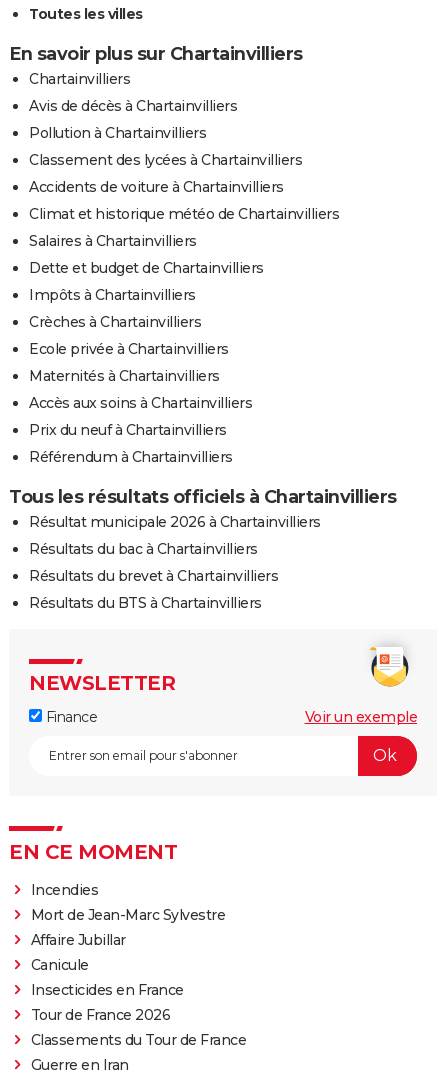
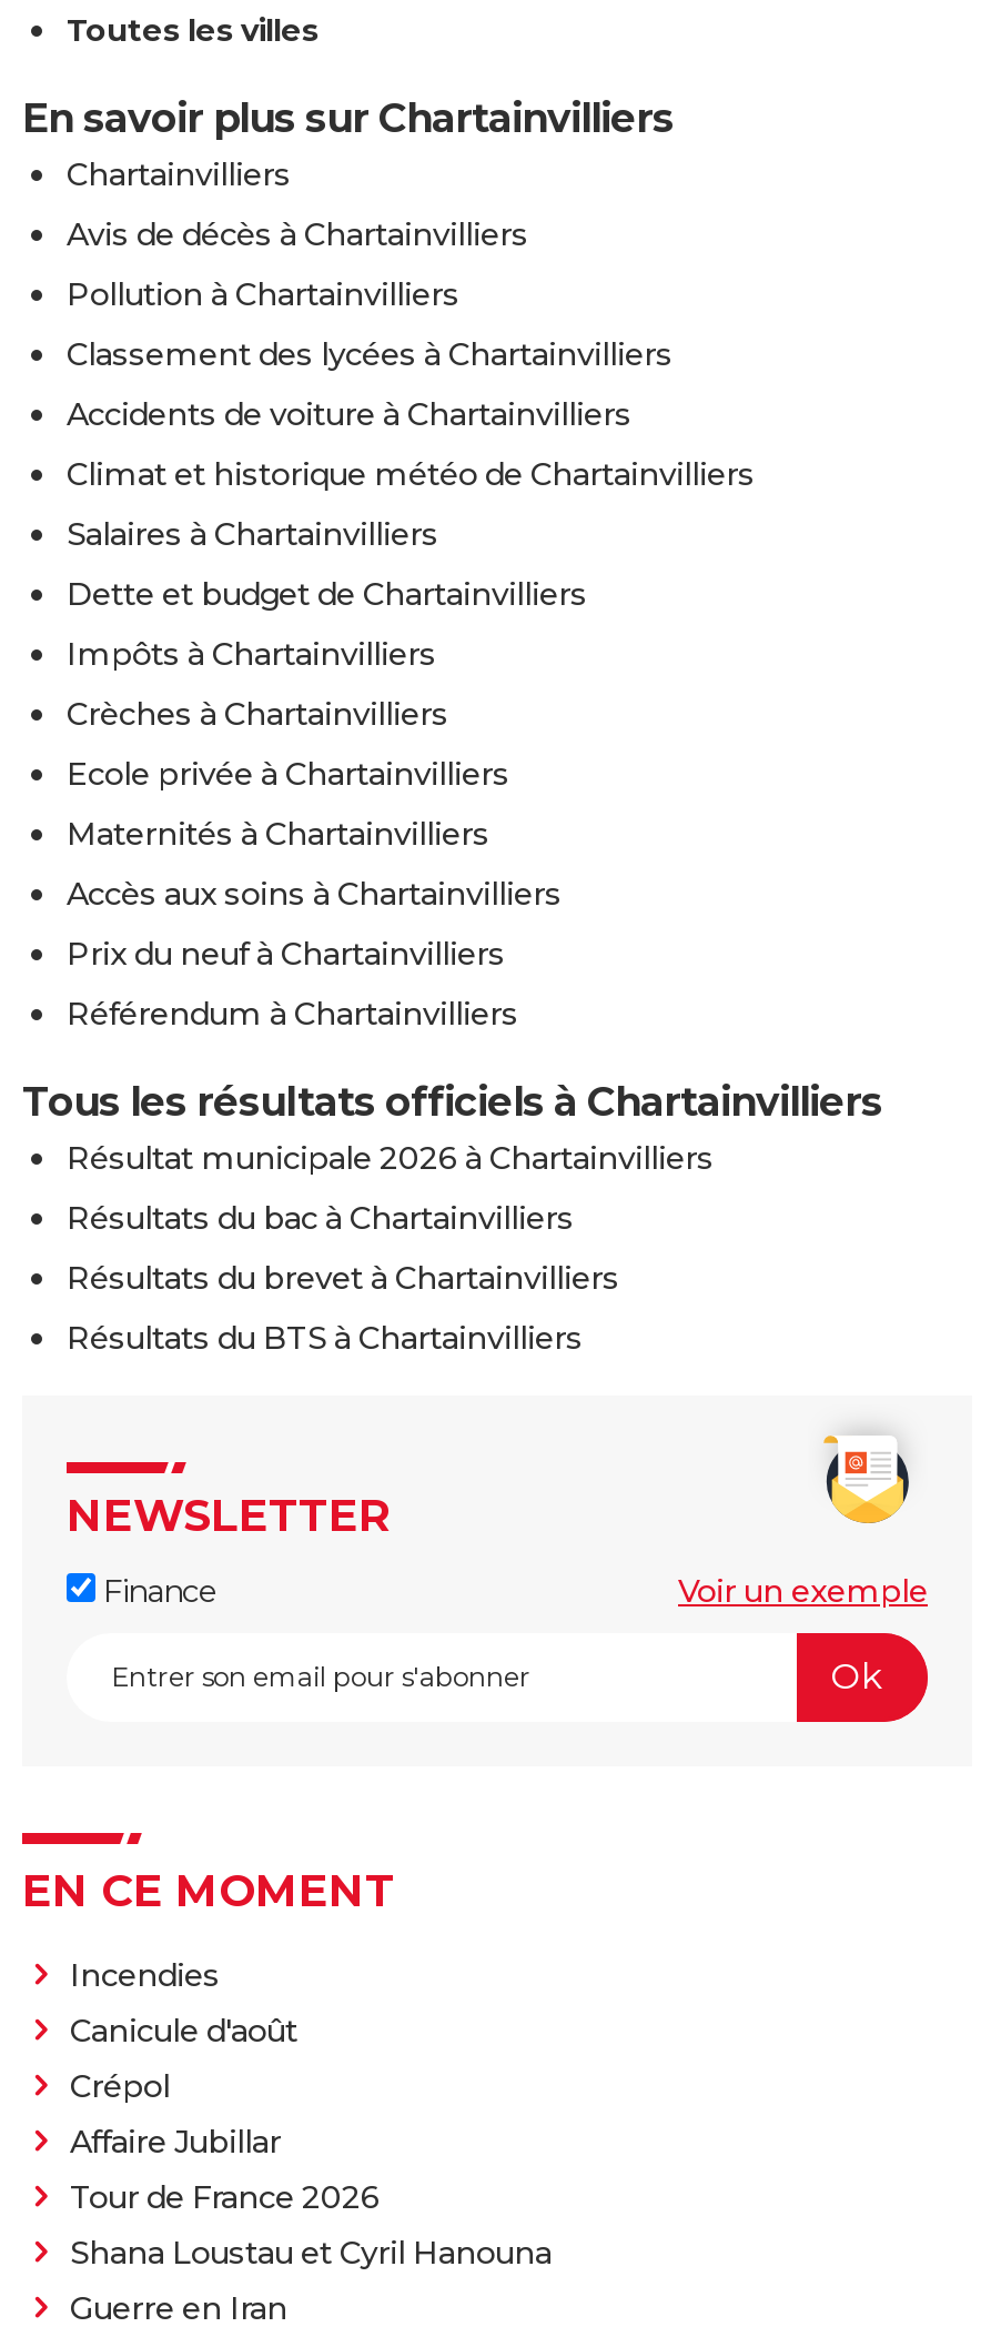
- Mort de Jean-Marc Sylvestre
+ Canicule d'août
+ Crépol

moved down: Affaire Jubillar

- Canicule
- Insecticides en France

- Classements du Tour de France
+ Shana Loustau et Cyril Hanouna
